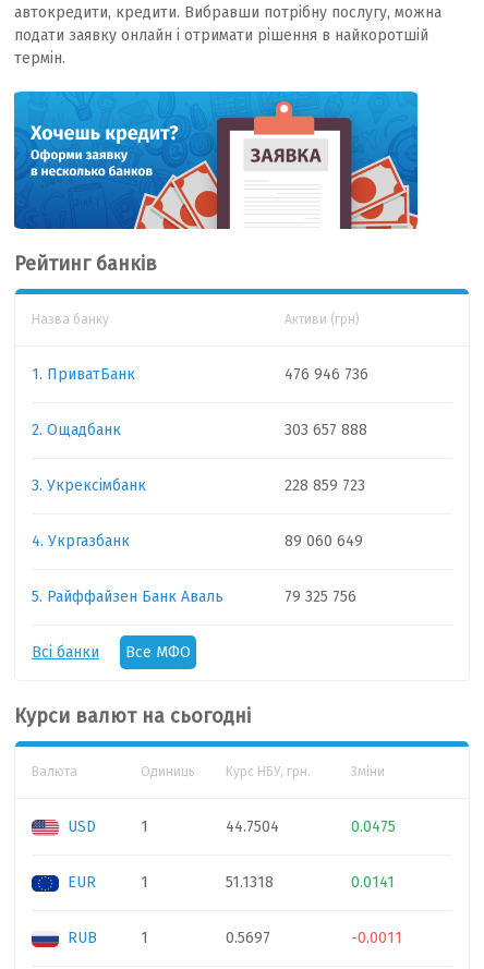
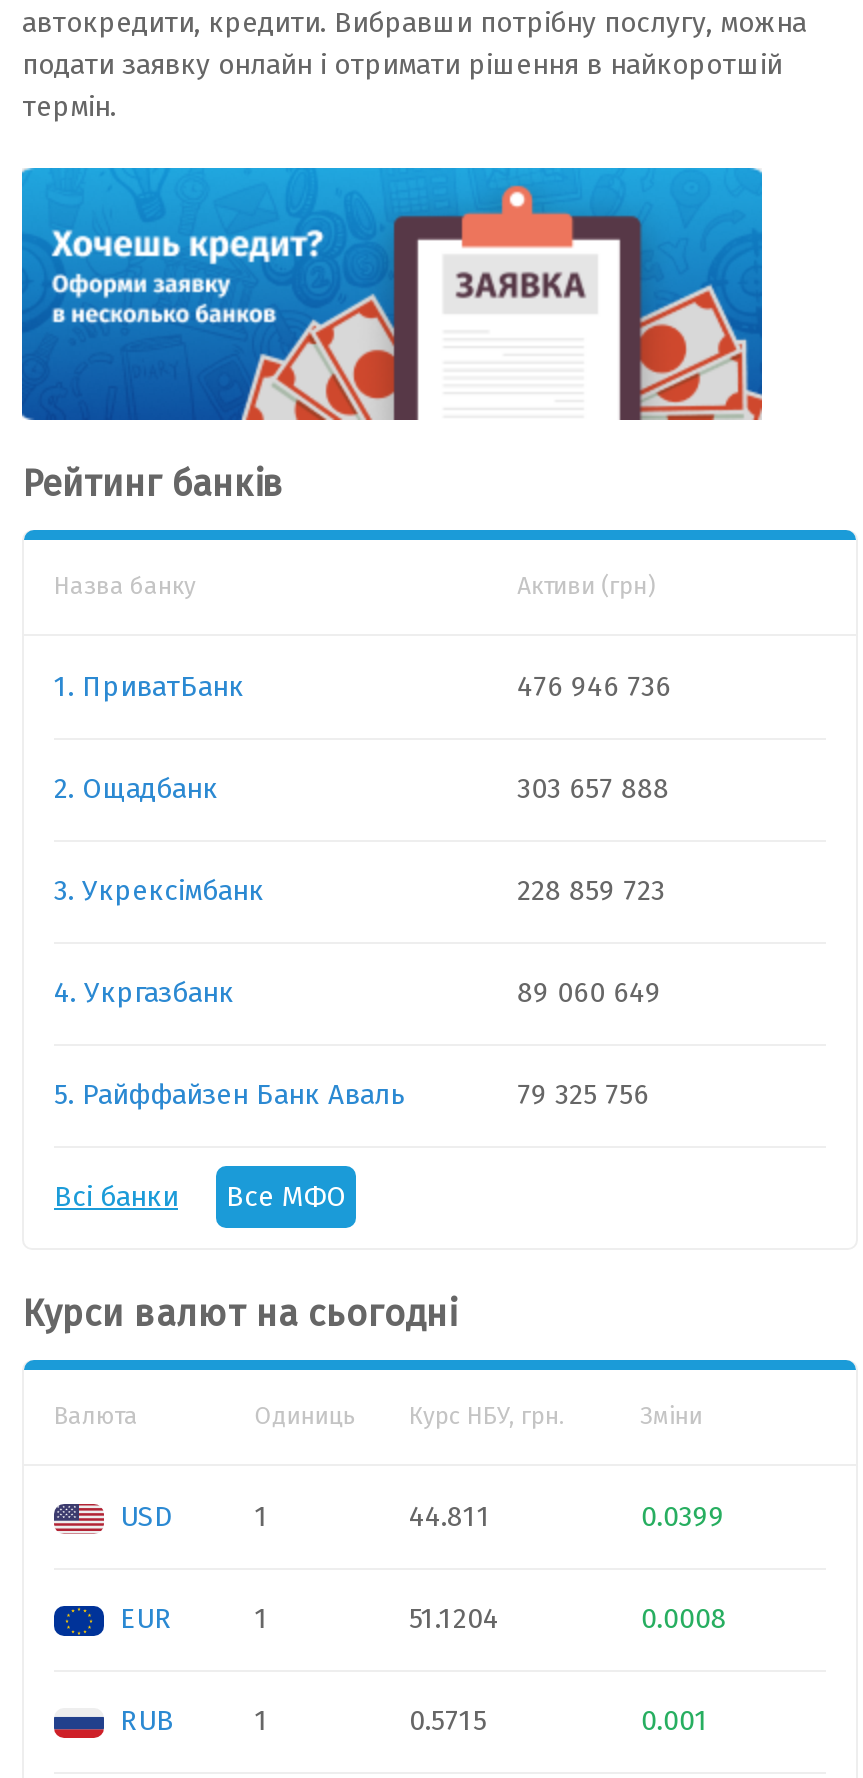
- 44.7504
+ 44.811

- 0.0475
+ 0.0399

- 51.1318
+ 51.1204

- 0.0141
+ 0.0008

- 0.5697
+ 0.5715

- -0.0011
+ 0.001
